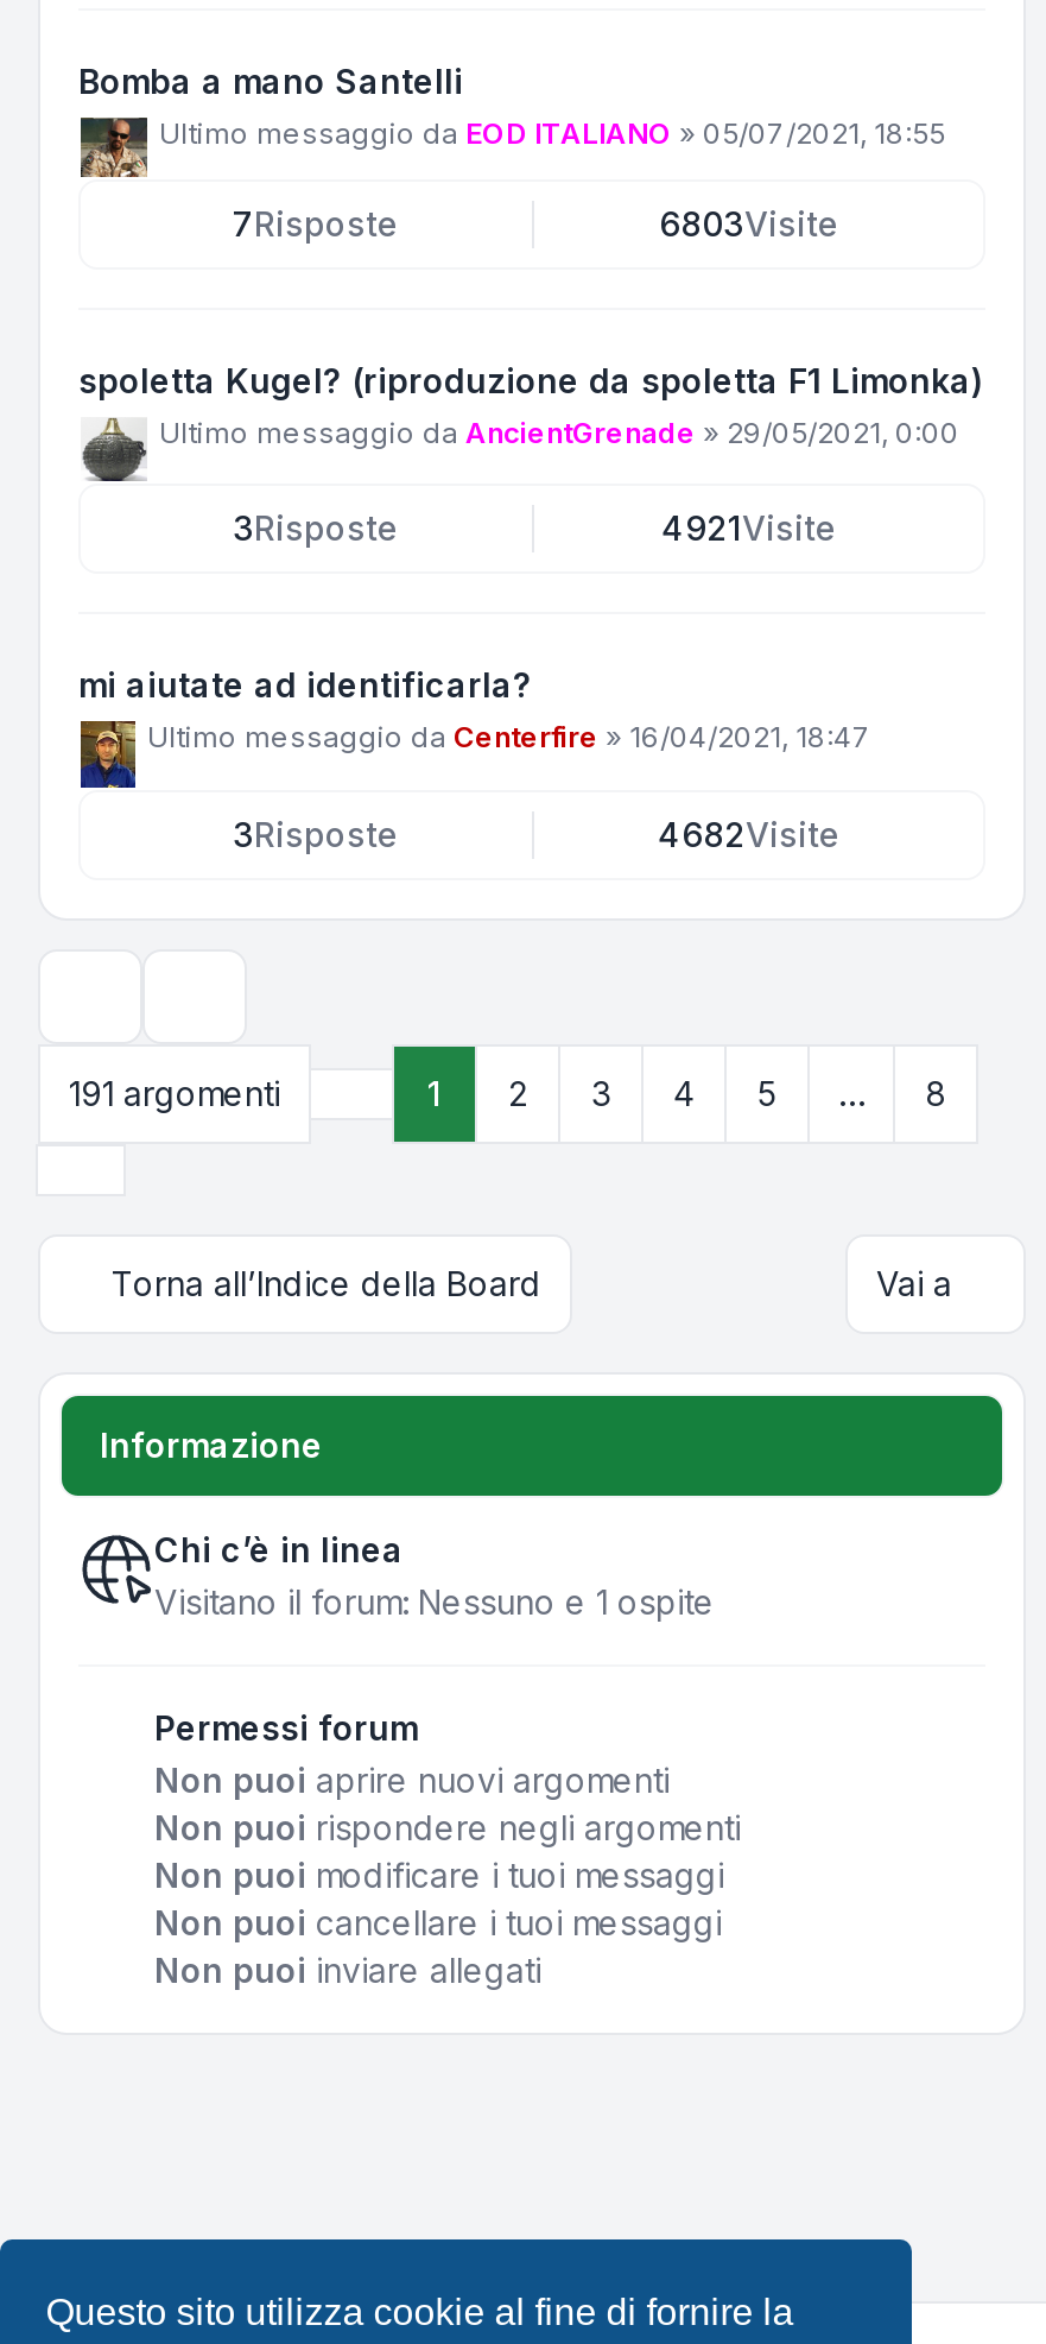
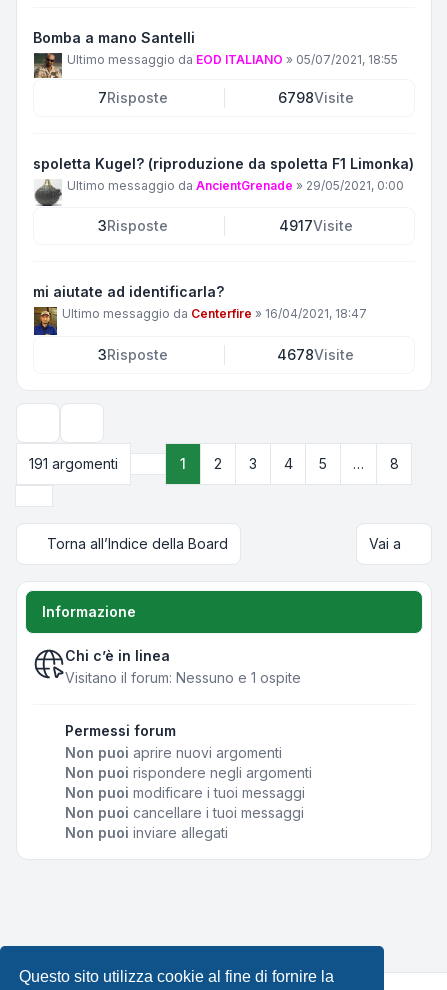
- 6803Visite
+ 6798Visite

- 4921Visite
+ 4917Visite

- 4682Visite
+ 4678Visite
